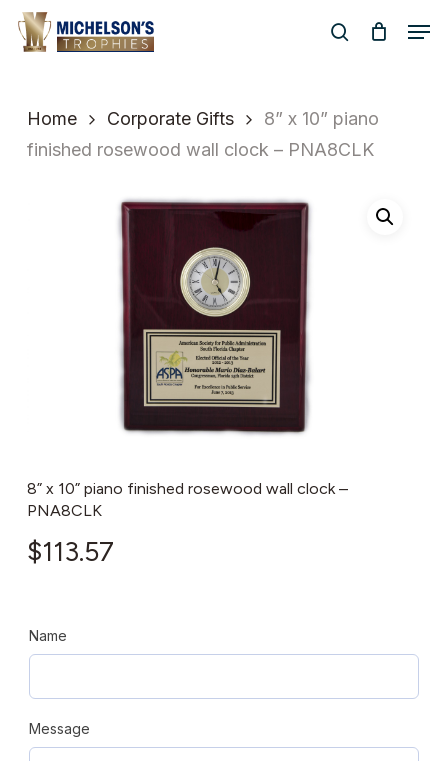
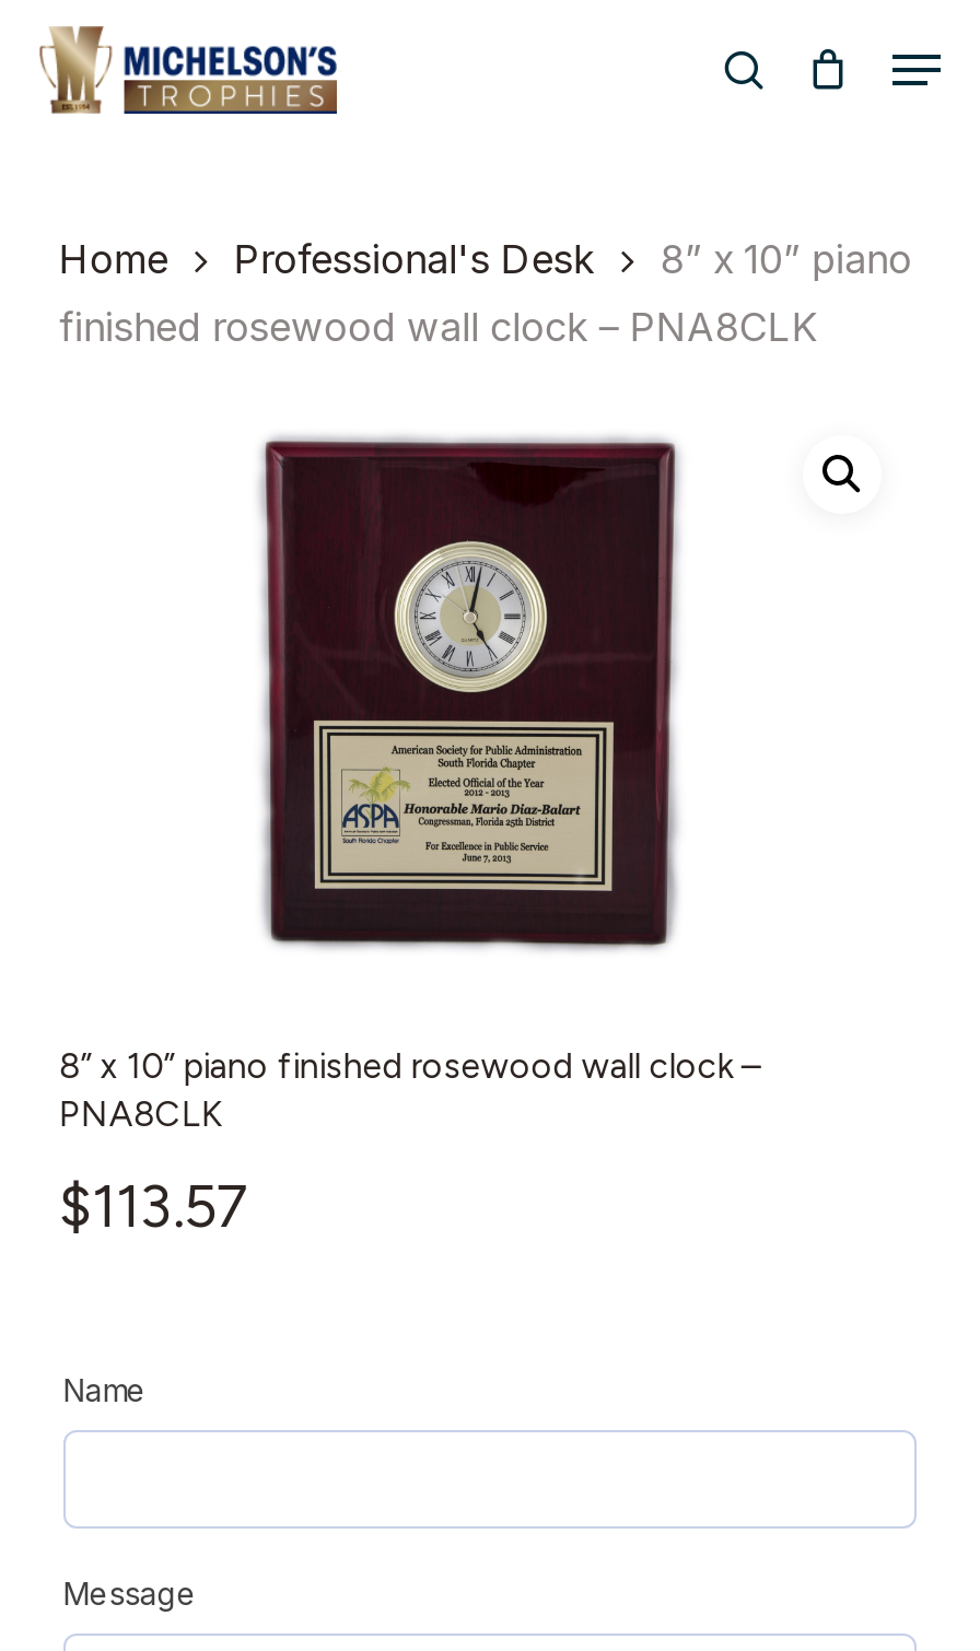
- Corporate Gifts
+ Professional's Desk
